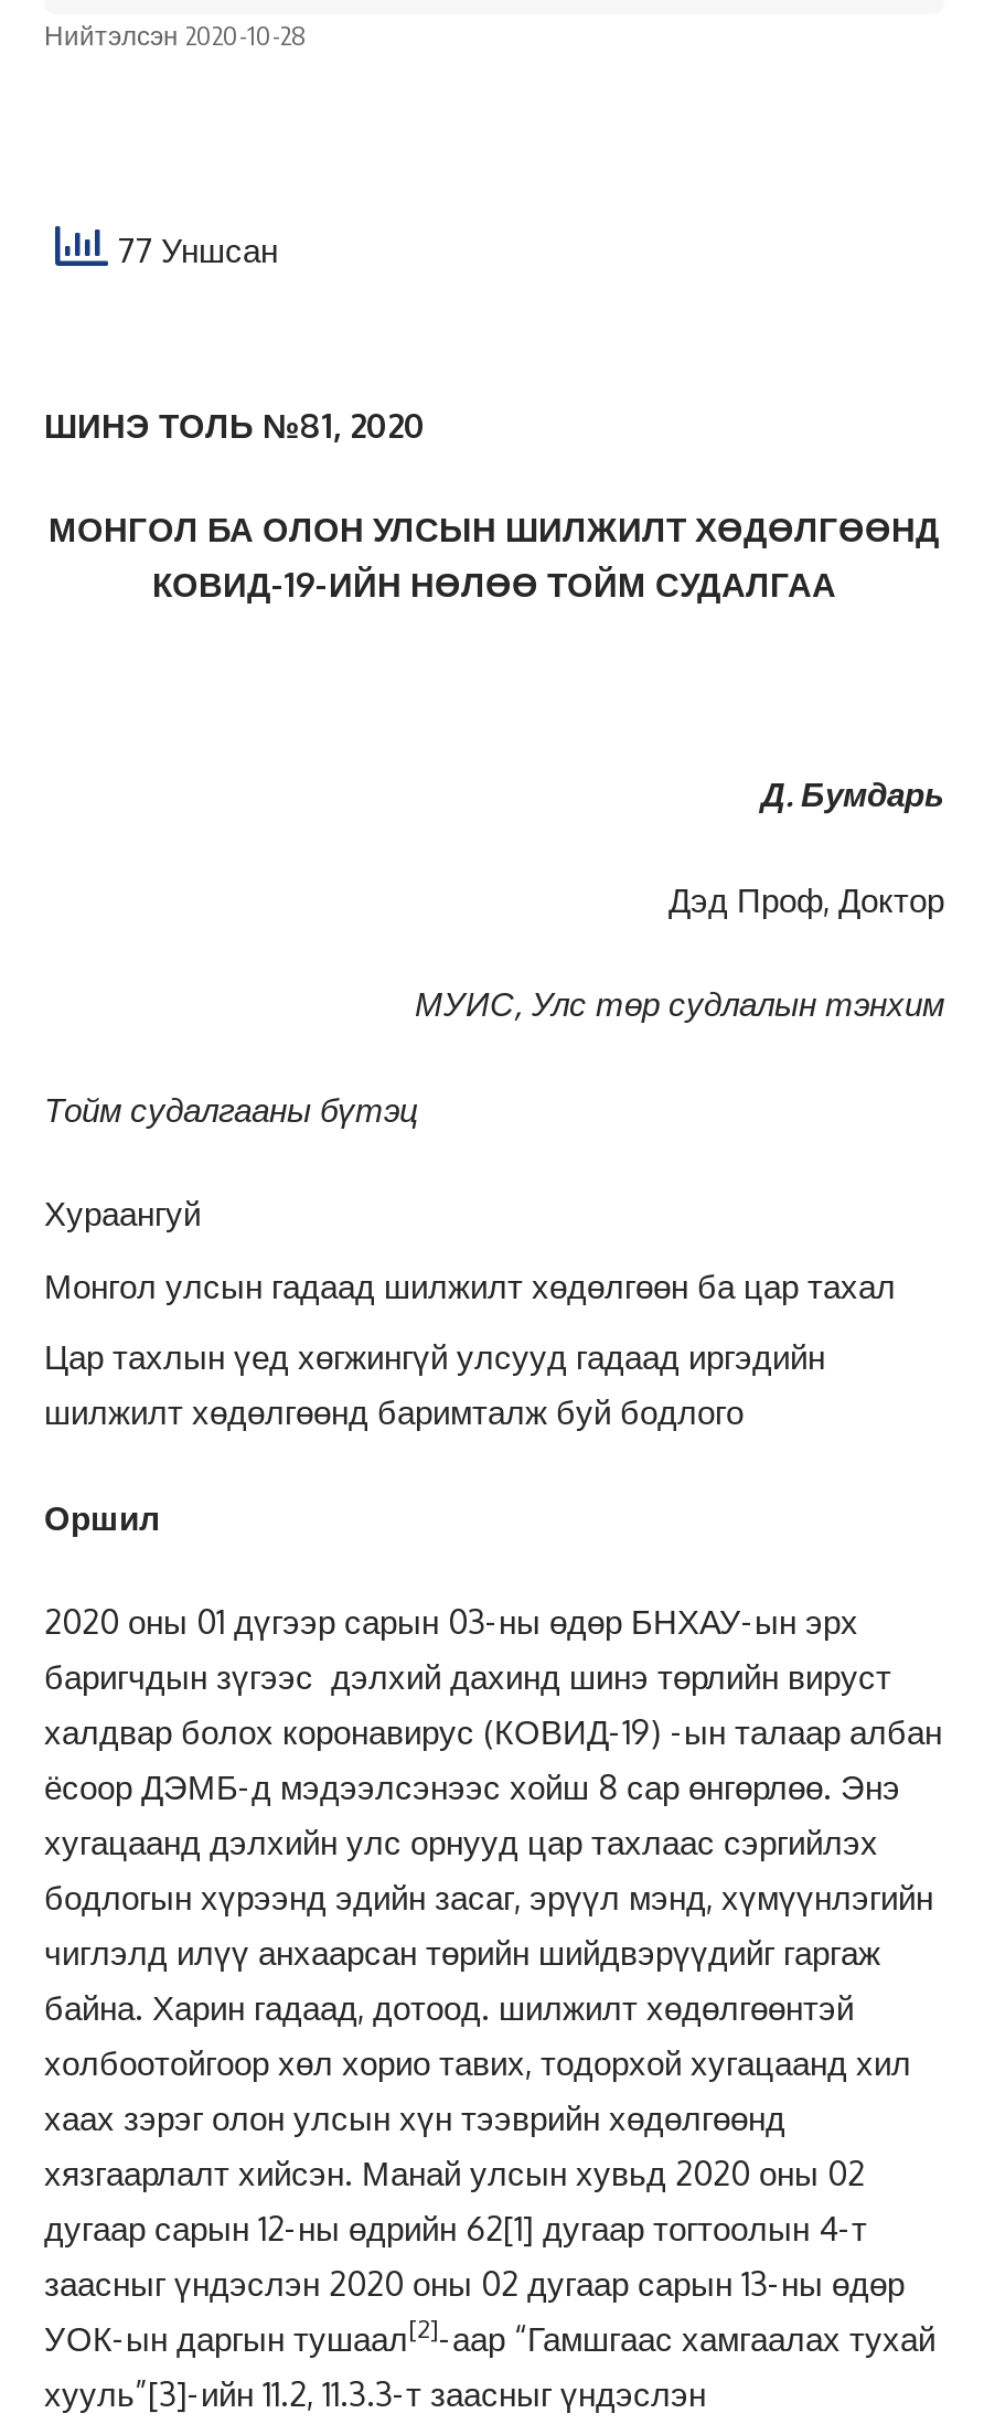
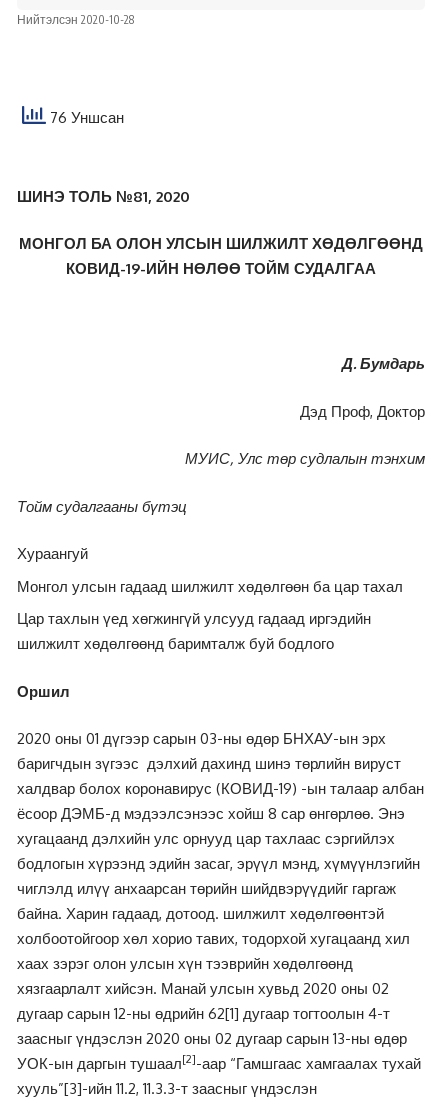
- 77 Уншсан
+ 76 Уншсан
